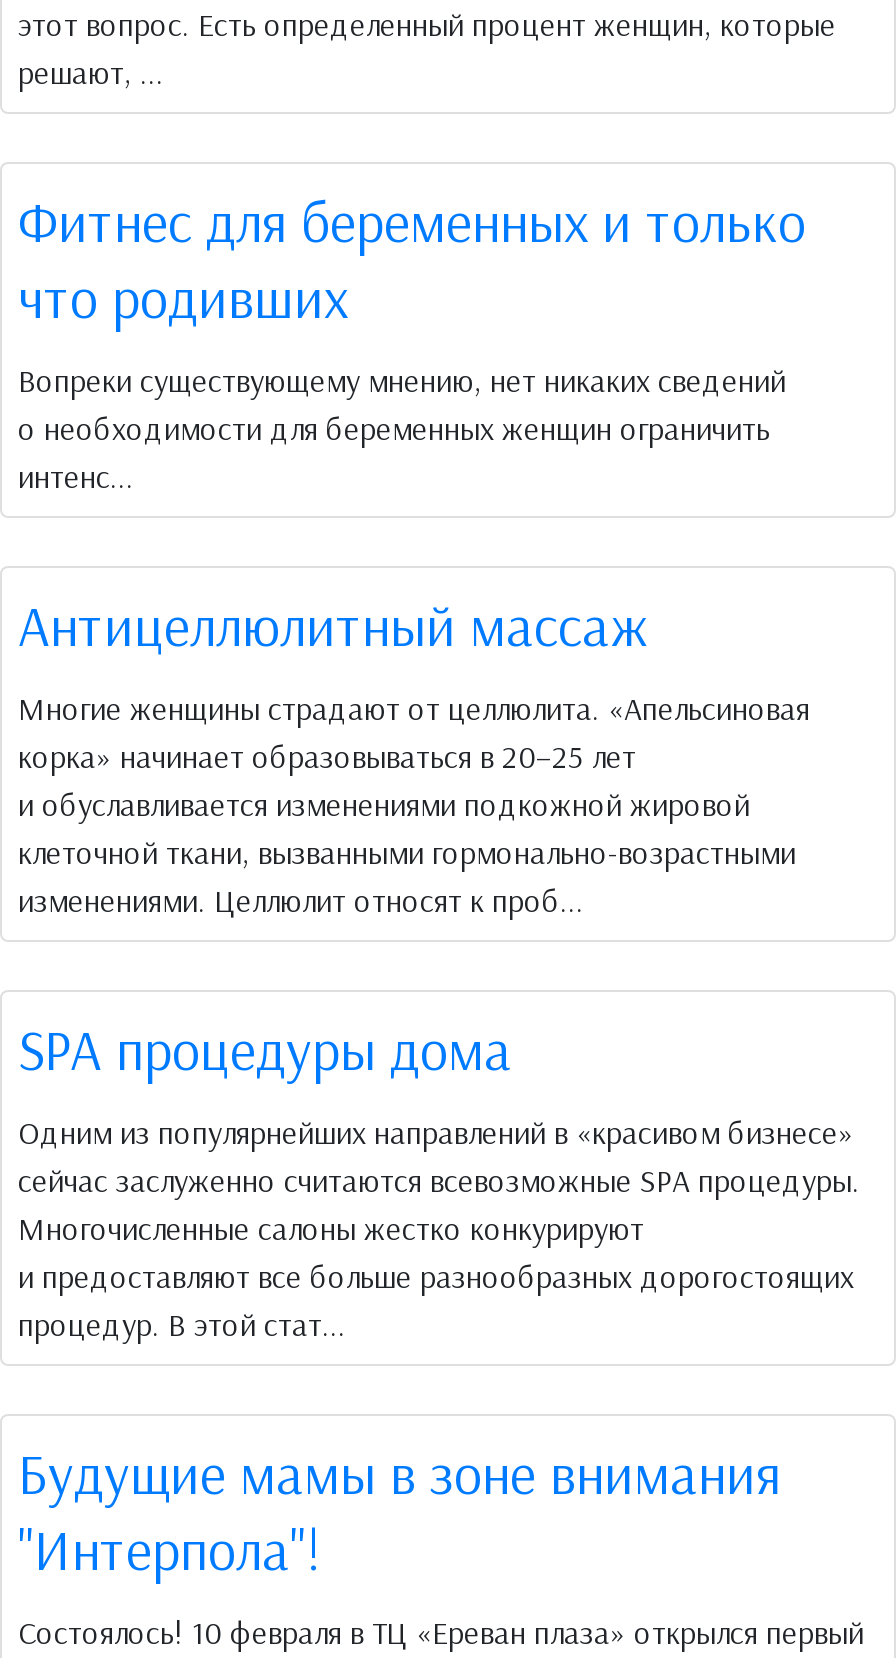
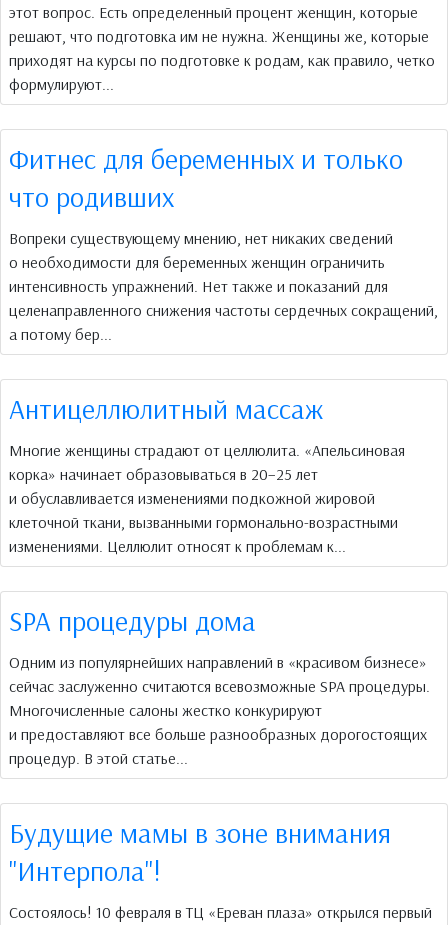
- решают, ...
+ решают, что подготовка им не нужна. Женщины же, которые
+ приходят на курсы по подготовке к родам, как правило, четко
+ формулируют...

- интенс...
+ интенсивность упражнений. Нет также и показаний для
+ целенаправленного снижения частоты сердечных сокращений,
+ а потому бер...

- изменениями. Целлюлит относят к проб...
+ изменениями. Целлюлит относят к проблемам к...

- процедур. В этой стат...
+ процедур. В этой статье...
